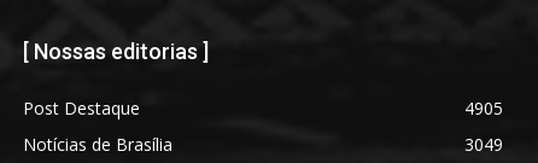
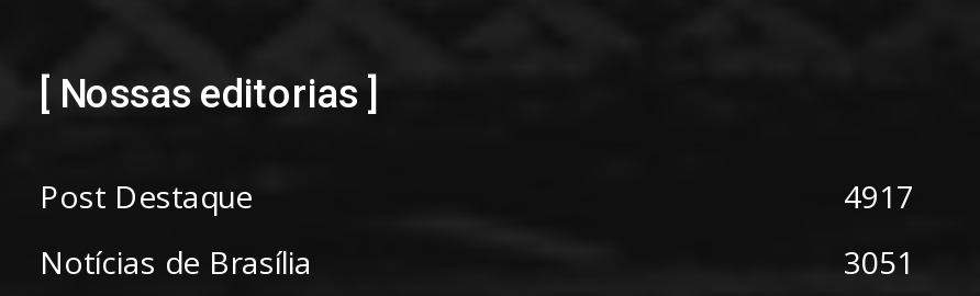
- 4905
+ 4917

- 3049
+ 3051
